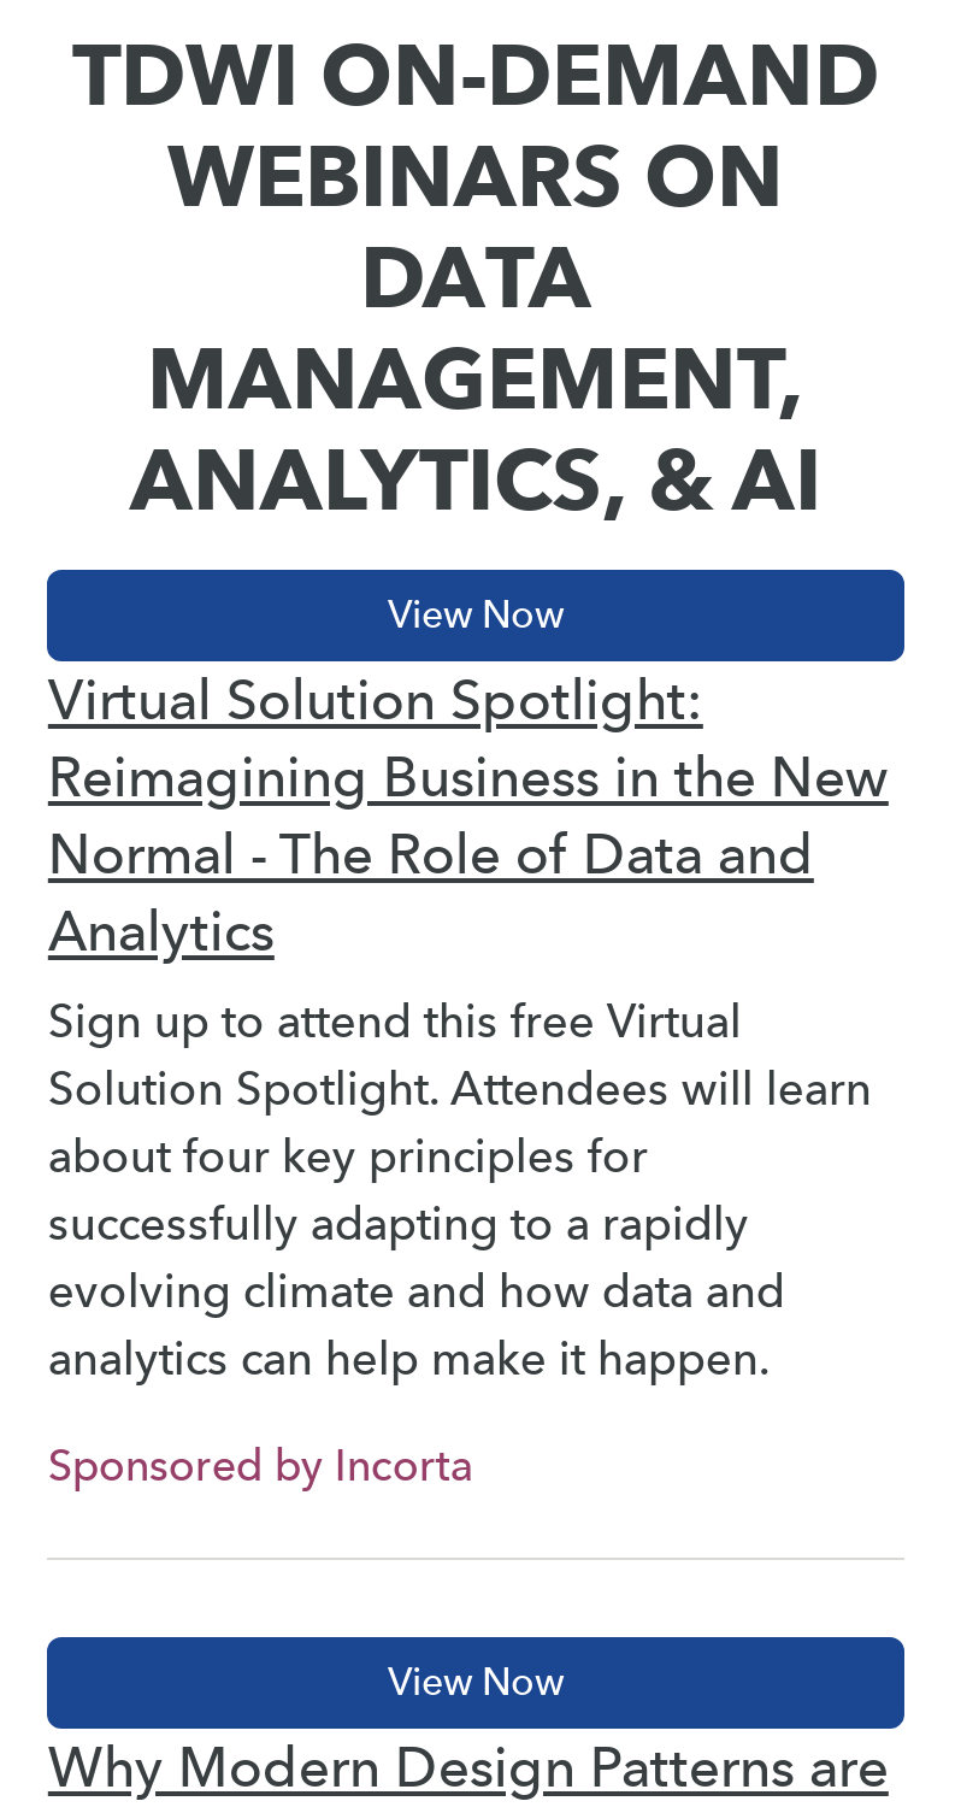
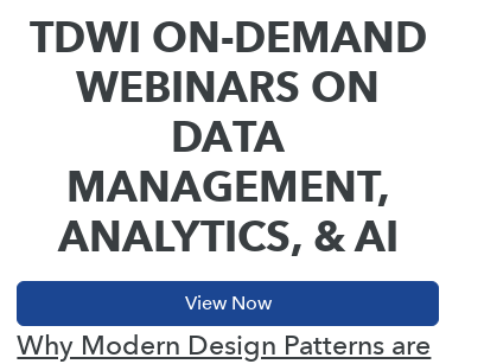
- Virtual Solution Spotlight:
- Reimagining Business in the New
- Normal - The Role of Data and
- Analytics
- Sign up to attend this free Virtual
- Solution Spotlight. Attendees will learn
- about four key principles for
- successfully adapting to a rapidly
- evolving climate and how data and
- analytics can help make it happen.
- Sponsored by Incorta
